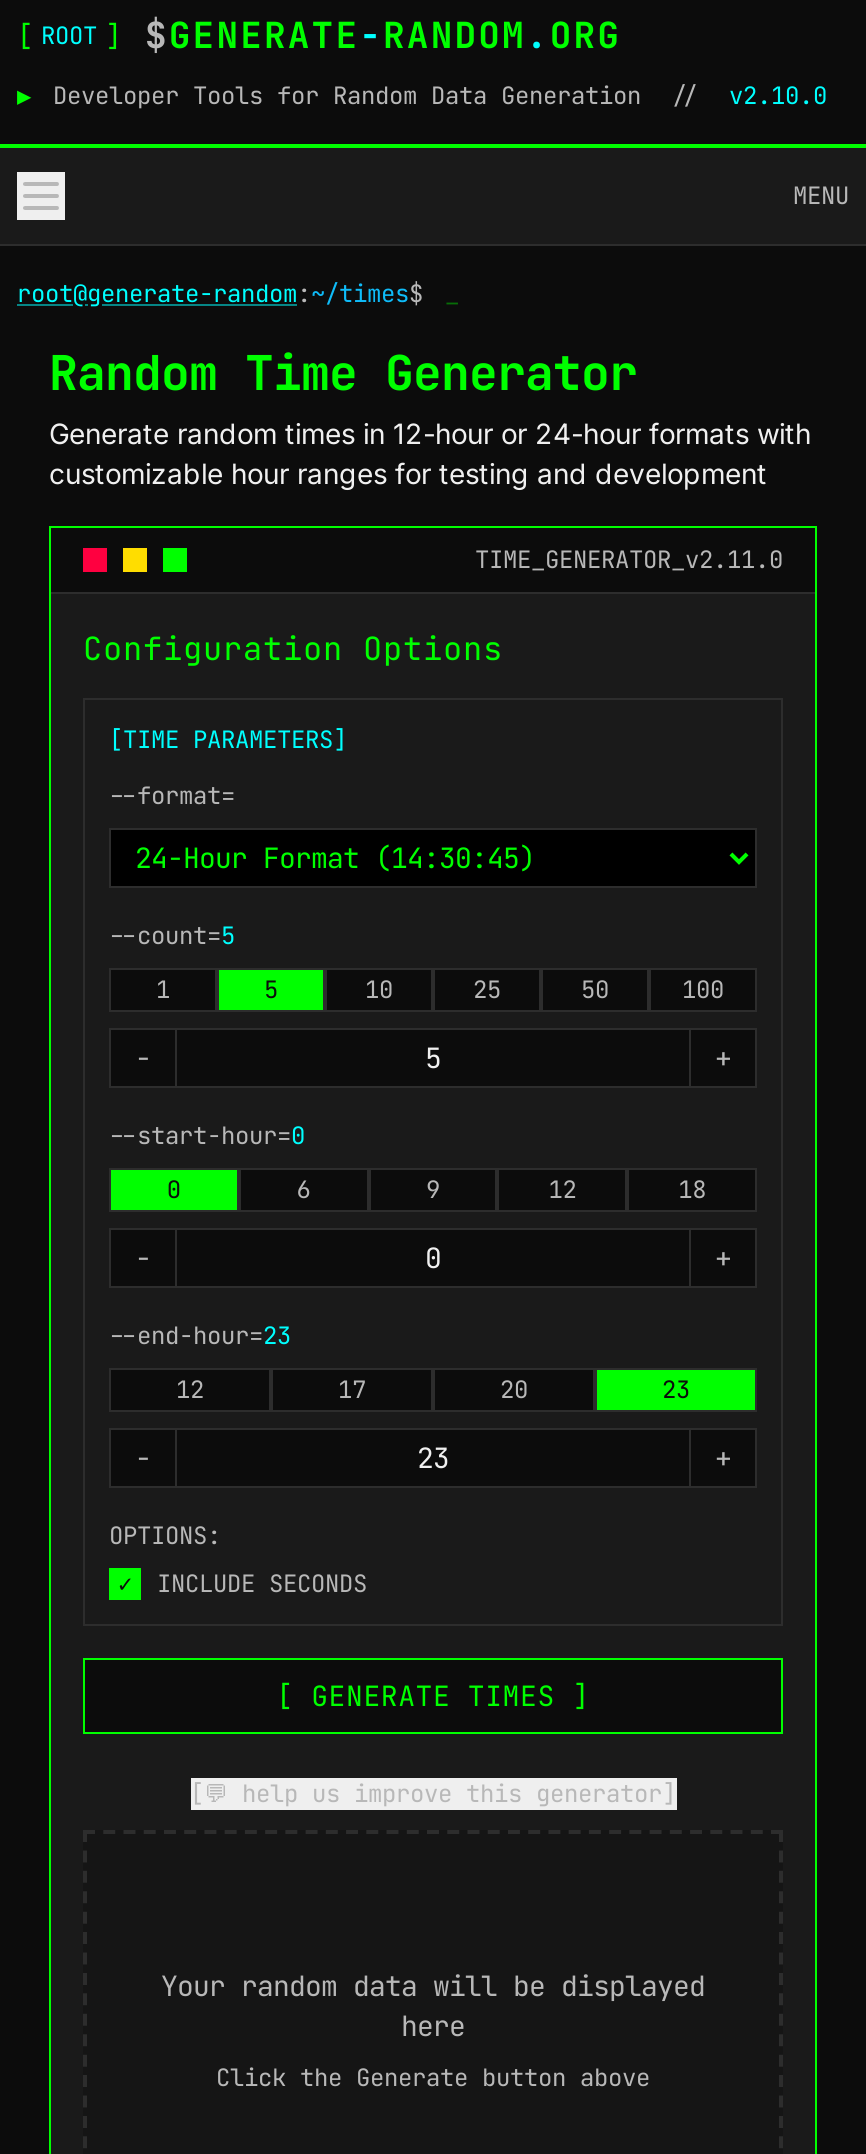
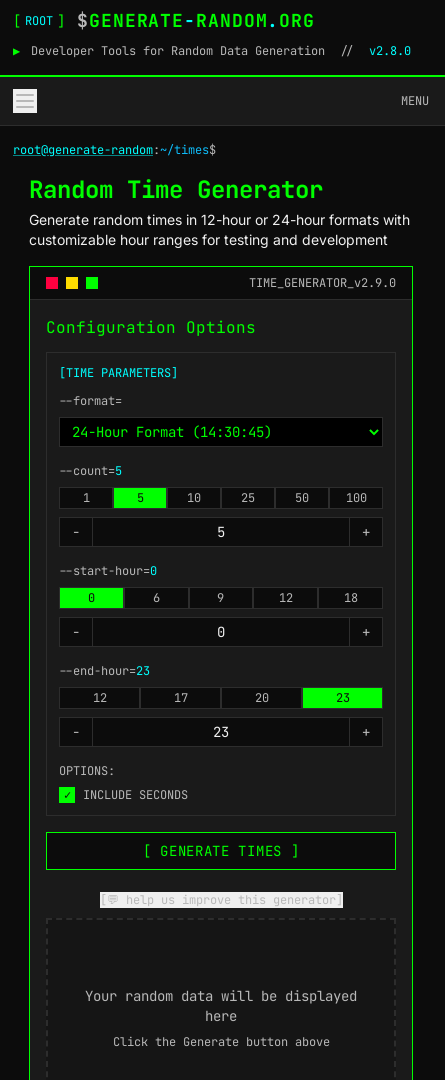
- v2.10.0
+ v2.8.0

- TIME_GENERATOR_v2.11.0
+ TIME_GENERATOR_v2.9.0
